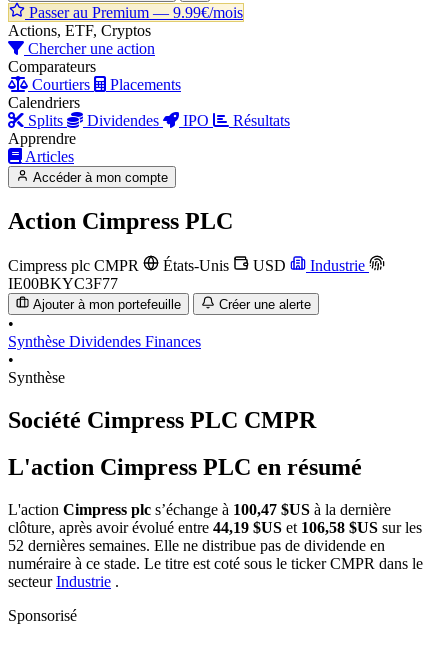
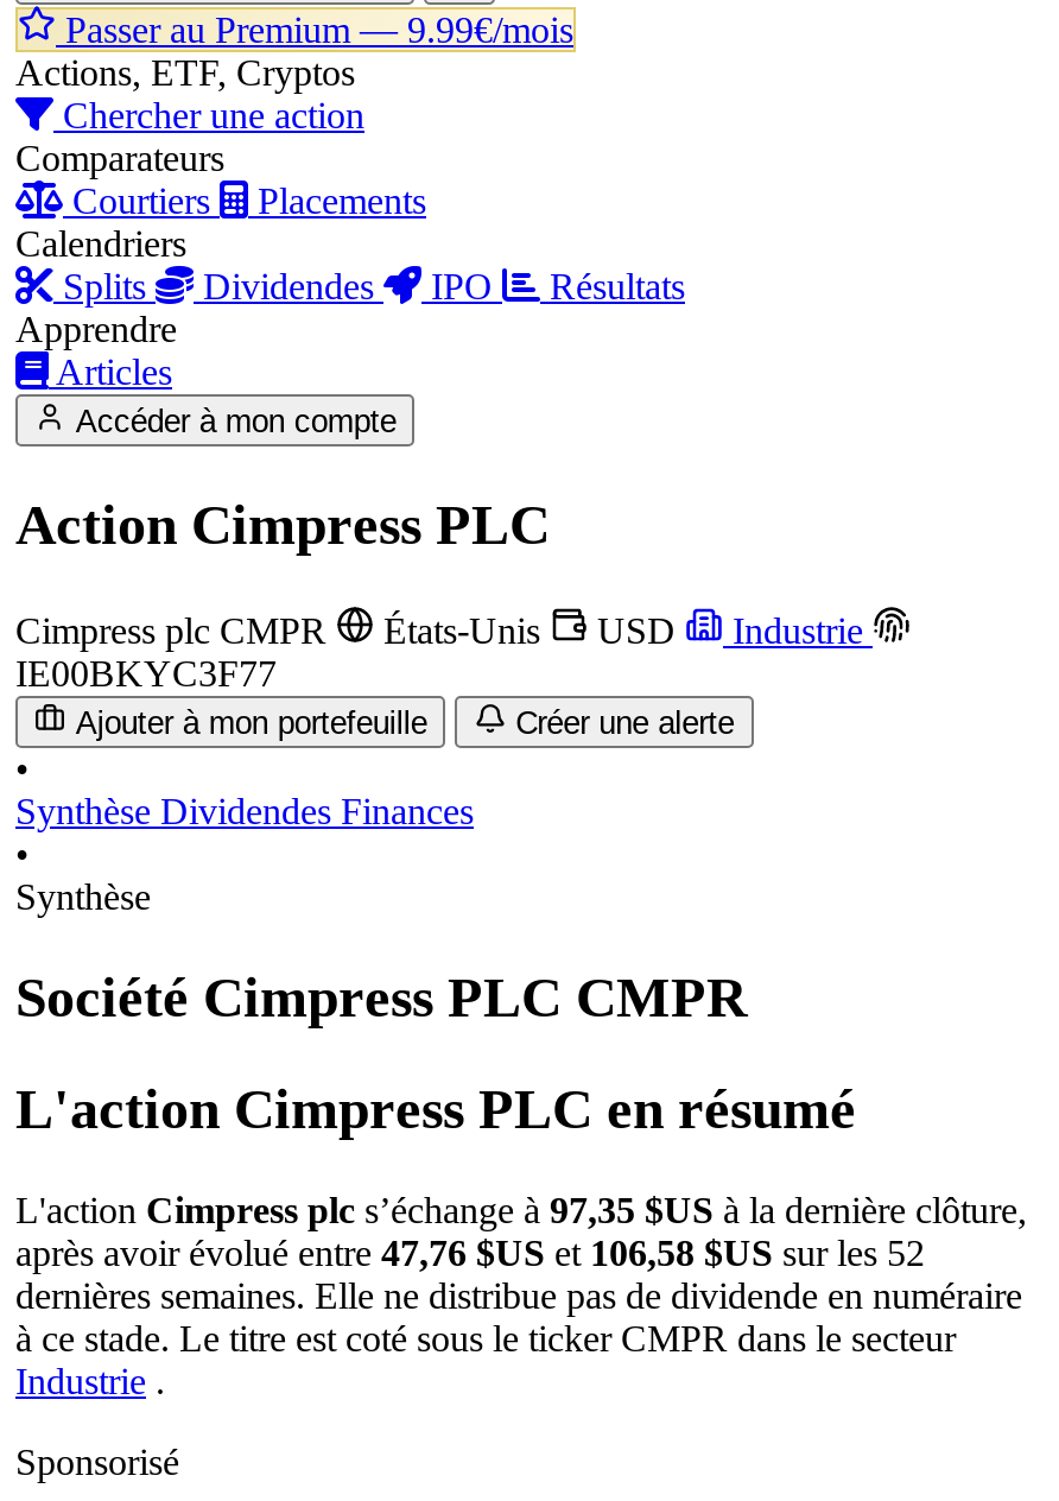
- L'action Cimpress plc s’échange à 100,47 $US à la dernière
- clôture, après avoir évolué entre 44,19 $US et 106,58 $US sur les
- 52 dernières semaines. Elle ne distribue pas de dividende en
- numéraire à ce stade. Le titre est coté sous le ticker CMPR dans le
- secteur Industrie.
+ L'action Cimpress plc s’échange à 97,35 $US à la dernière clôture,
+ après avoir évolué entre 47,76 $US et 106,58 $US sur les 52
+ dernières semaines. Elle ne distribue pas de dividende en numéraire
+ à ce stade. Le titre est coté sous le ticker CMPR dans le secteur
+ Industrie.
